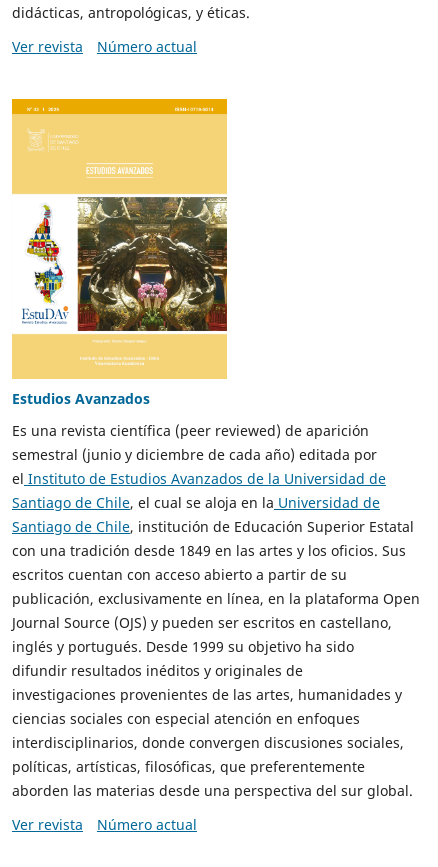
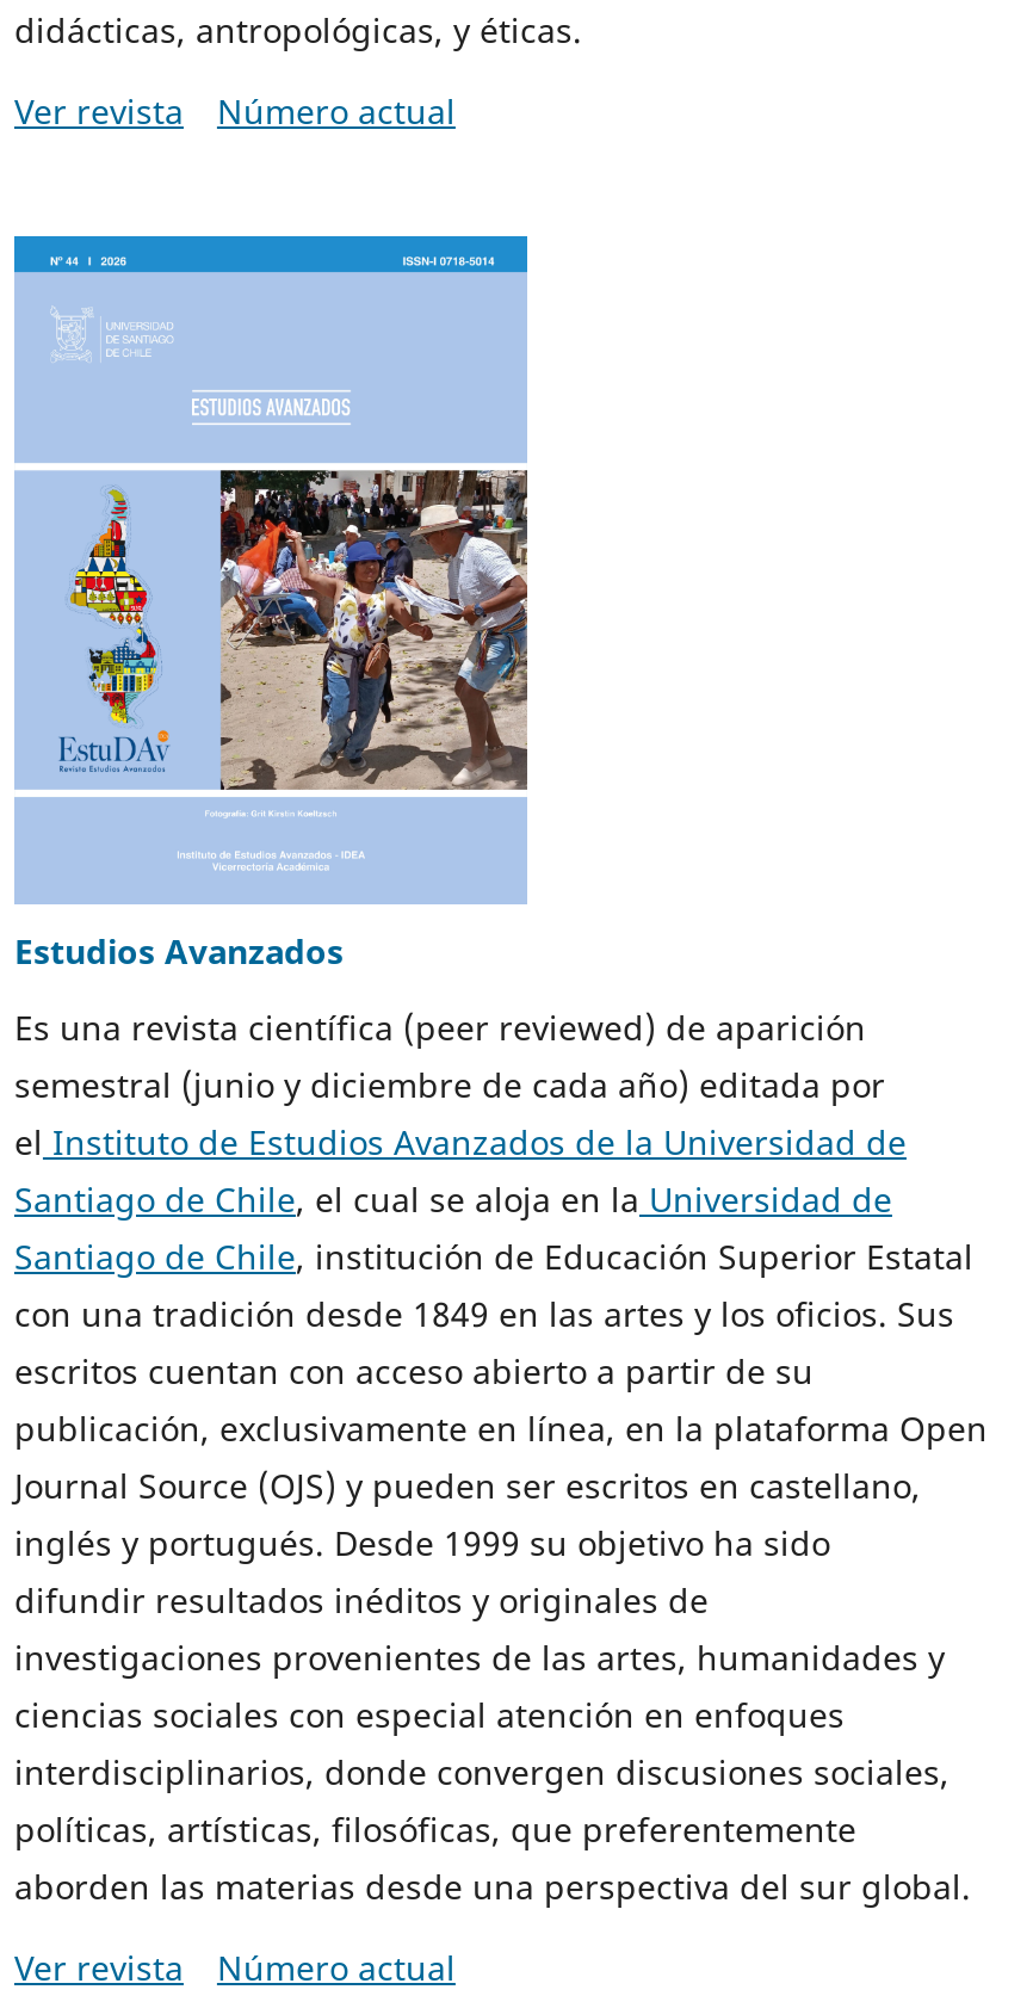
- [image]
+ [image]
